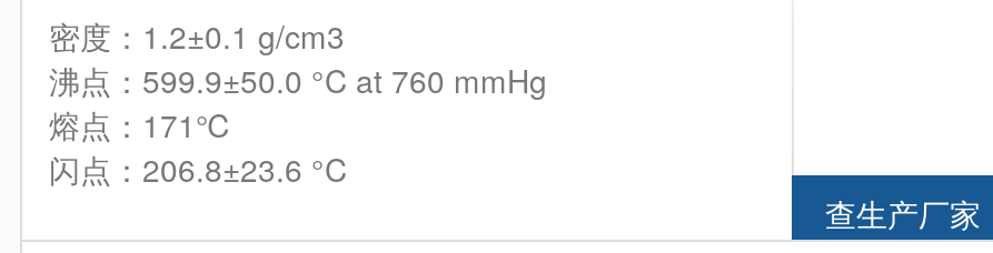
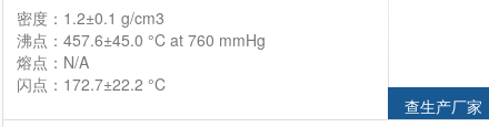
- 沸点：599.9±50.0 °C at 760 mmHg
+ 沸点：457.6±45.0 °C at 760 mmHg

- 熔点：171℃
+ 熔点：N/A

- 闪点：206.8±23.6 °C
+ 闪点：172.7±22.2 °C
